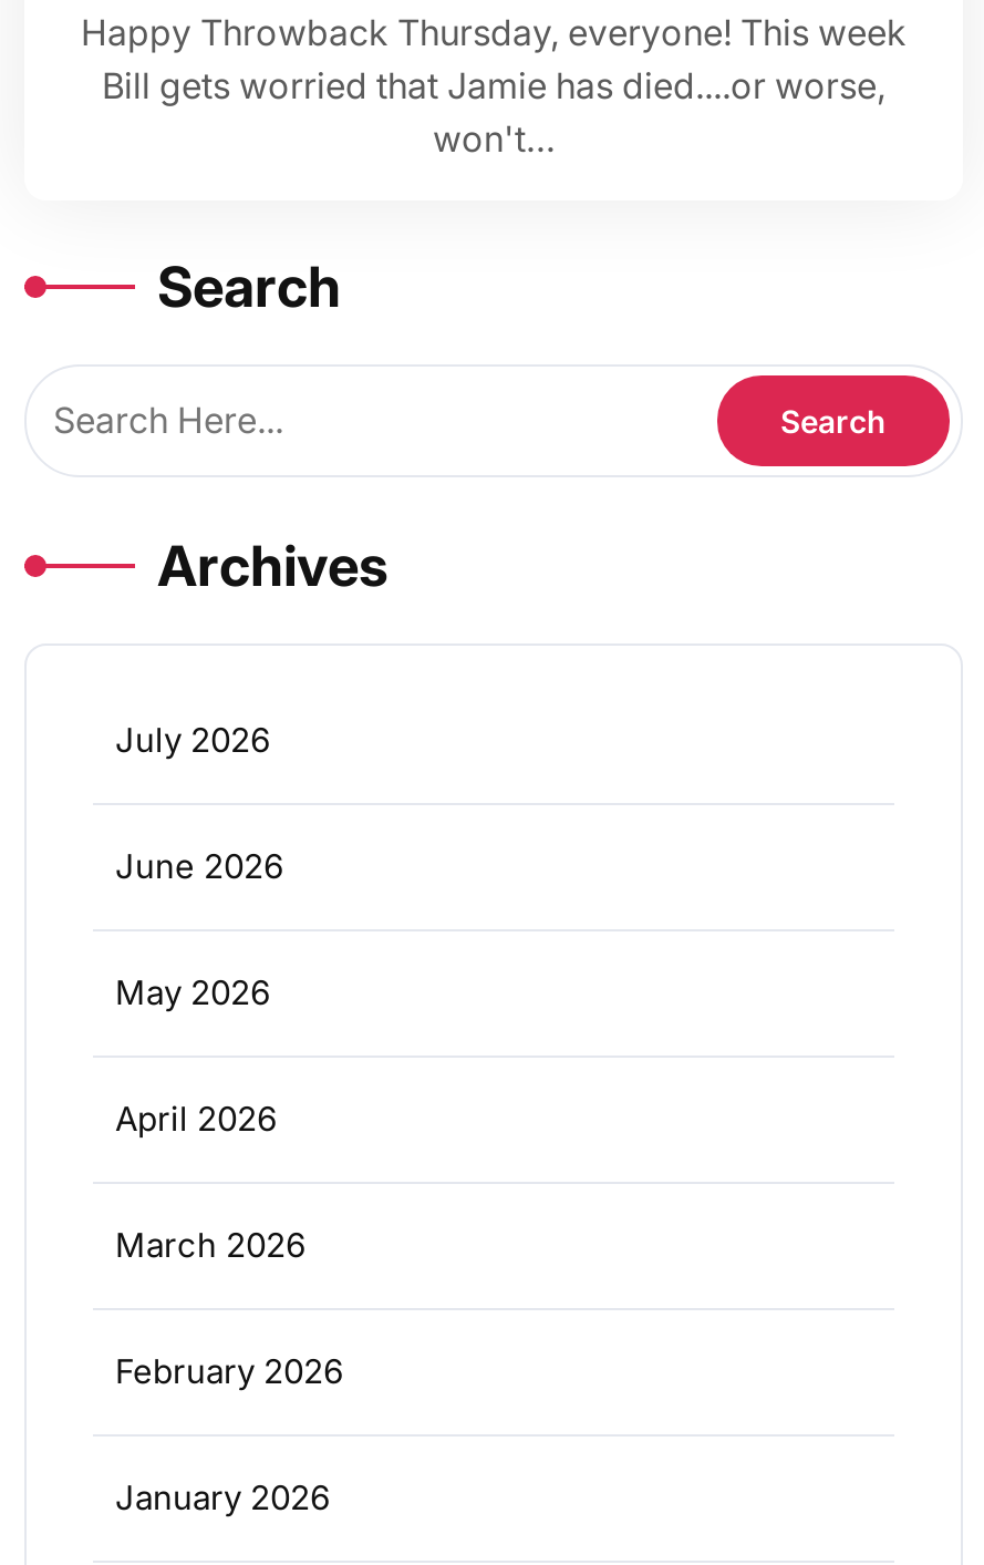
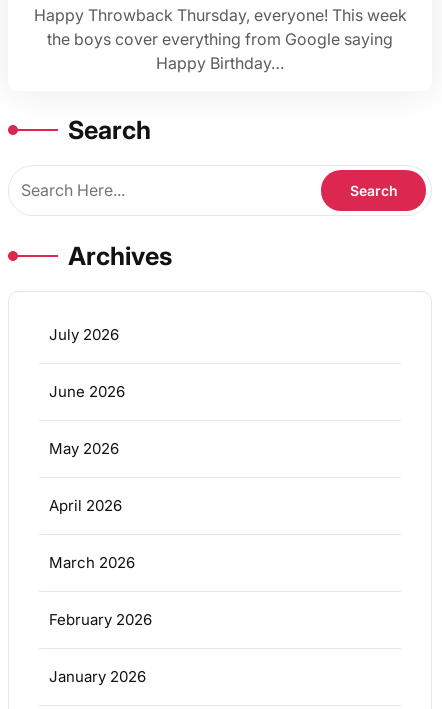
- Bill gets worried that Jamie has died....or worse,
- won't…
+ the boys cover everything from Google saying
+ Happy Birthday…
